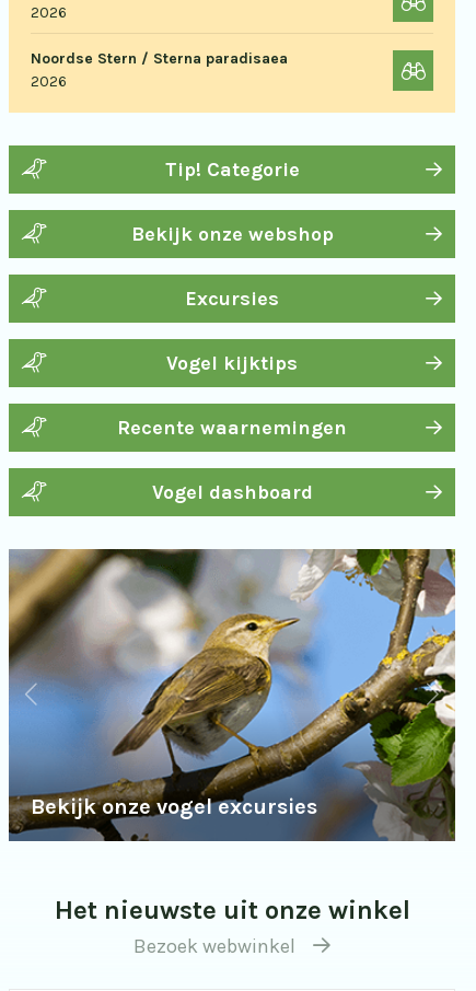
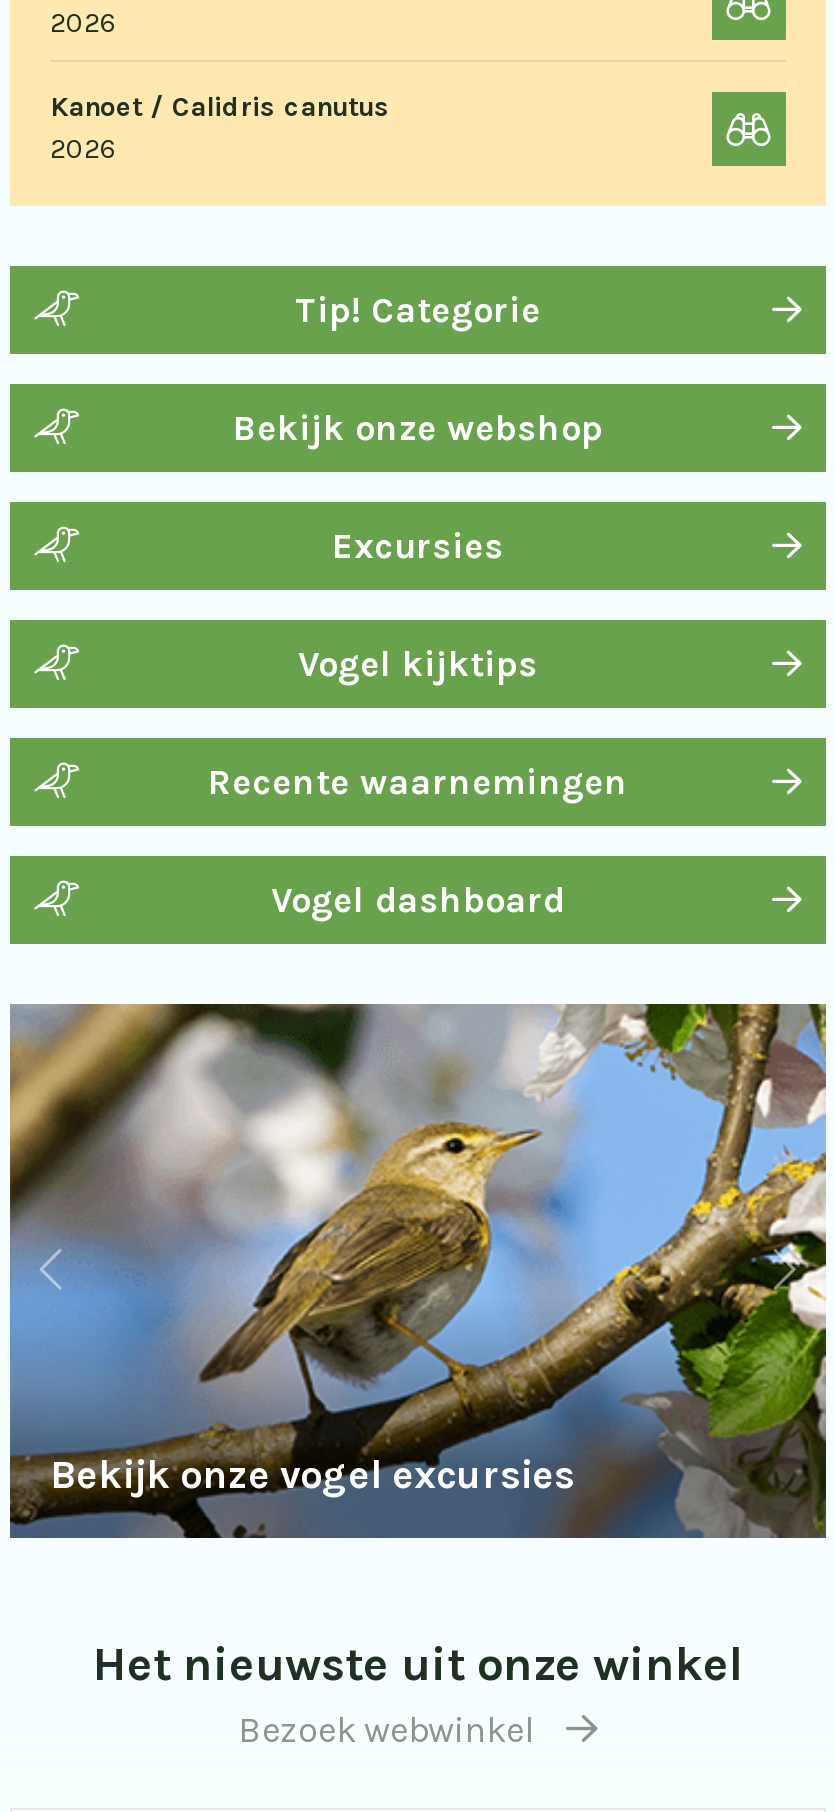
- Noordse Stern / Sterna paradisaea
+ Kanoet / Calidris canutus
